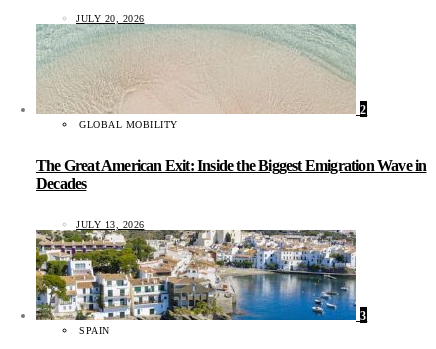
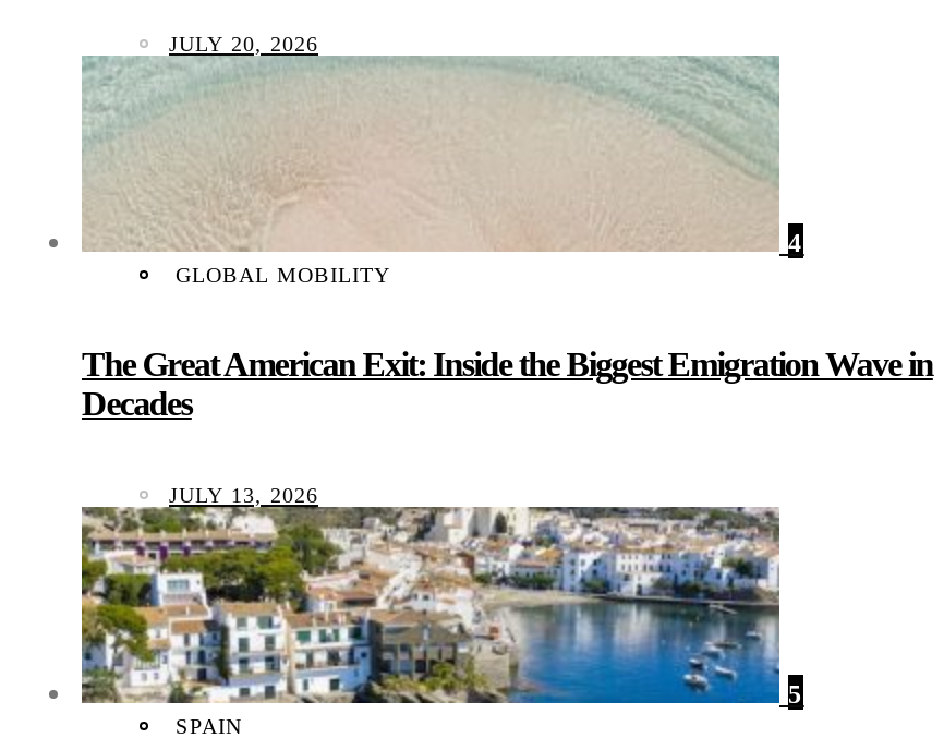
- 2
+ 4

- 3
+ 5
